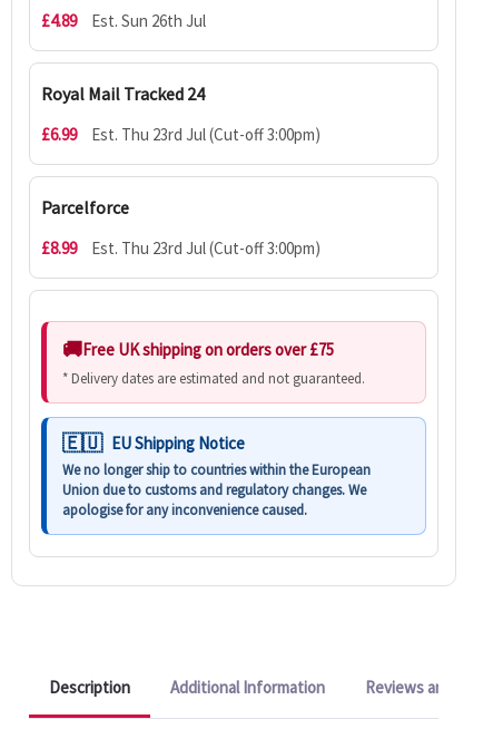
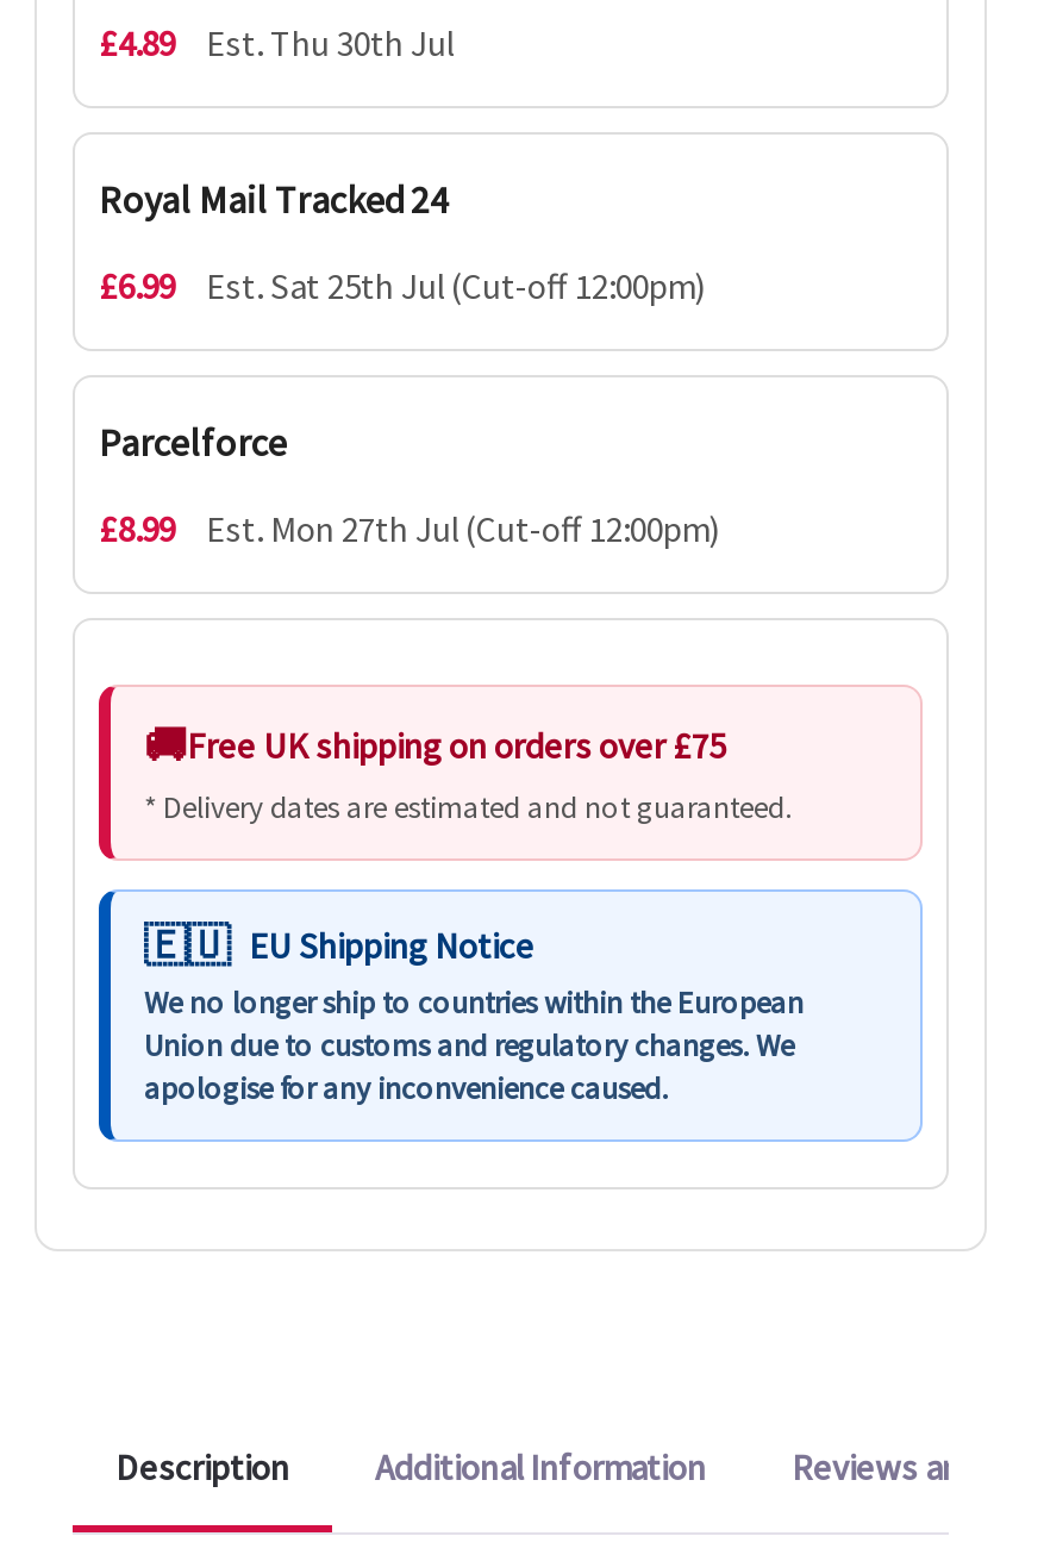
- £4.89 Est. Sun 26th Jul
+ £4.89 Est. Thu 30th Jul

- Est. Thu 23rd Jul (Cut-off 3:00pm)
+ Est. Sat 25th Jul (Cut-off 12:00pm)

- Est. Thu 23rd Jul (Cut-off 3:00pm)
+ Est. Mon 27th Jul (Cut-off 12:00pm)
